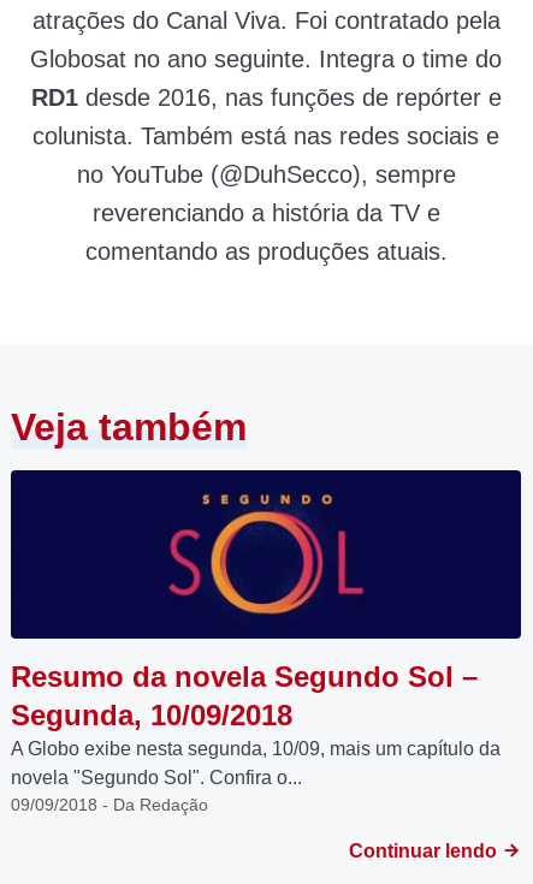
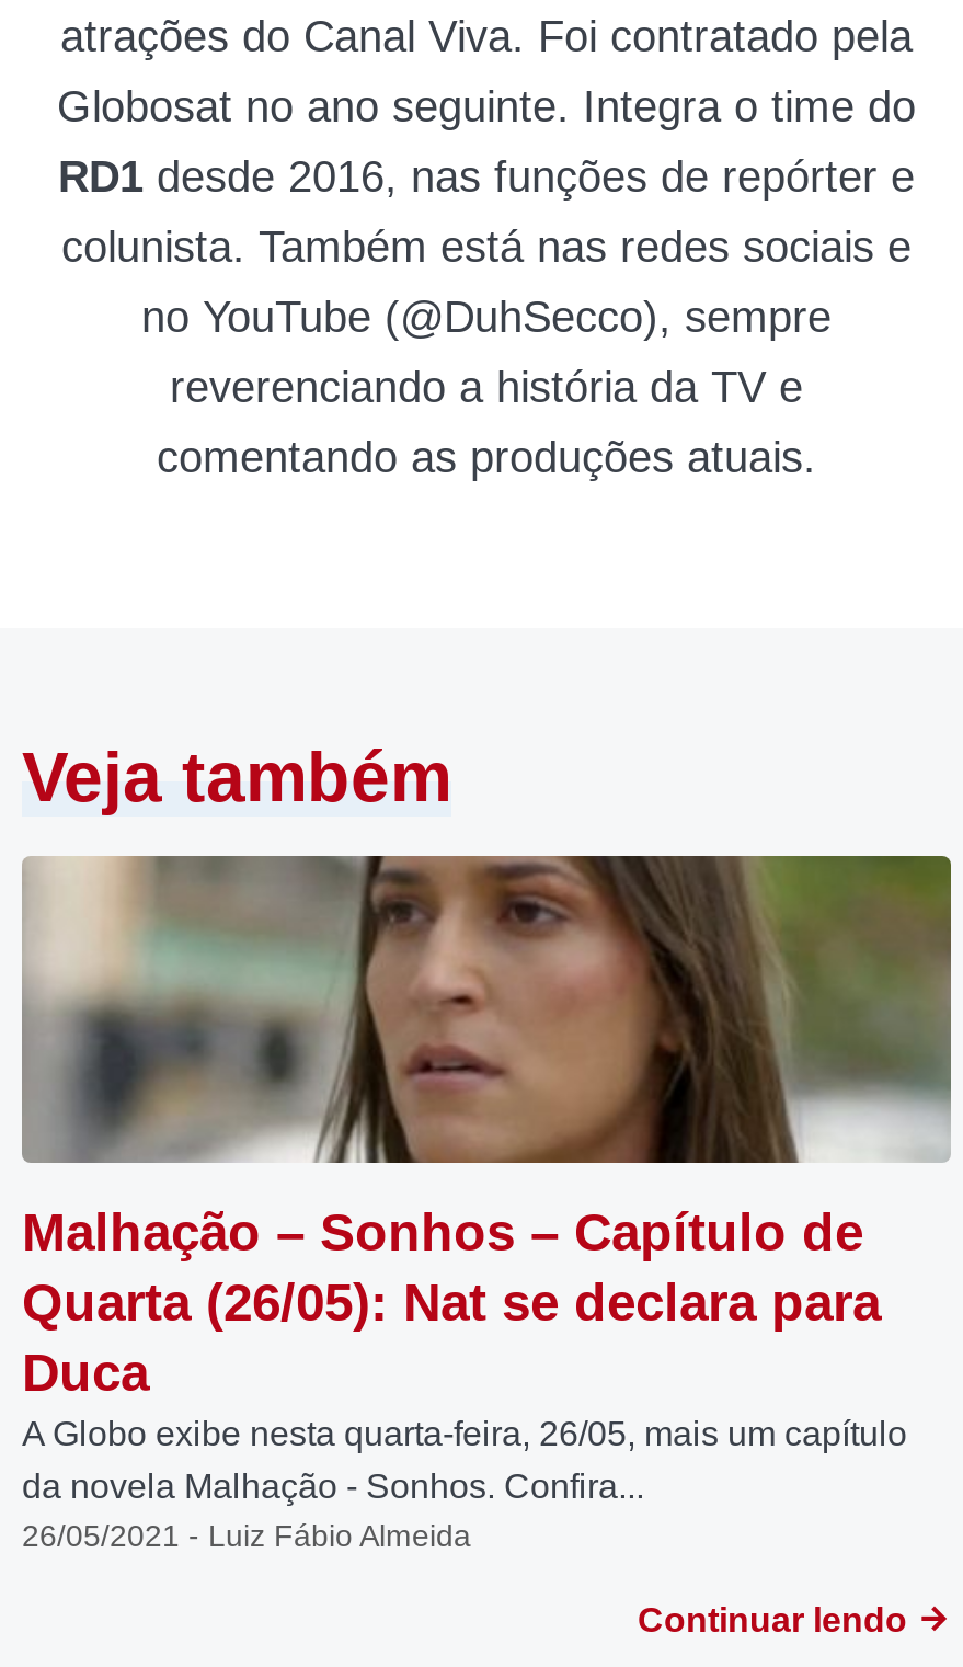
- [image]
- Resumo da novela Segundo Sol –
- Segunda, 10/09/2018
- A Globo exibe nesta segunda, 10/09, mais um capítulo da
- novela "Segundo Sol". Confira o...
- 09/09/2018 - Da Redação
+ [image]
+ Malhação – Sonhos – Capítulo de
+ Quarta (26/05): Nat se declara para
+ Duca
+ A Globo exibe nesta quarta-feira, 26/05, mais um capítulo
+ da novela Malhação - Sonhos. Confira...
+ 26/05/2021 - Luiz Fábio Almeida
